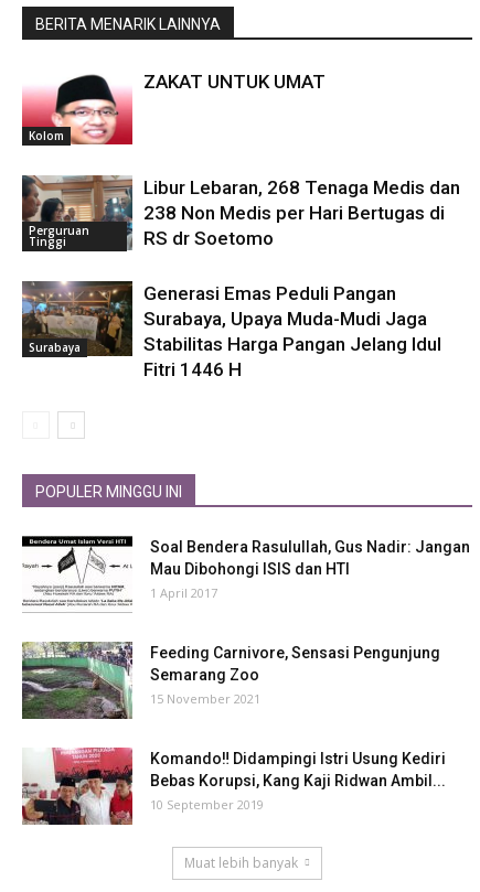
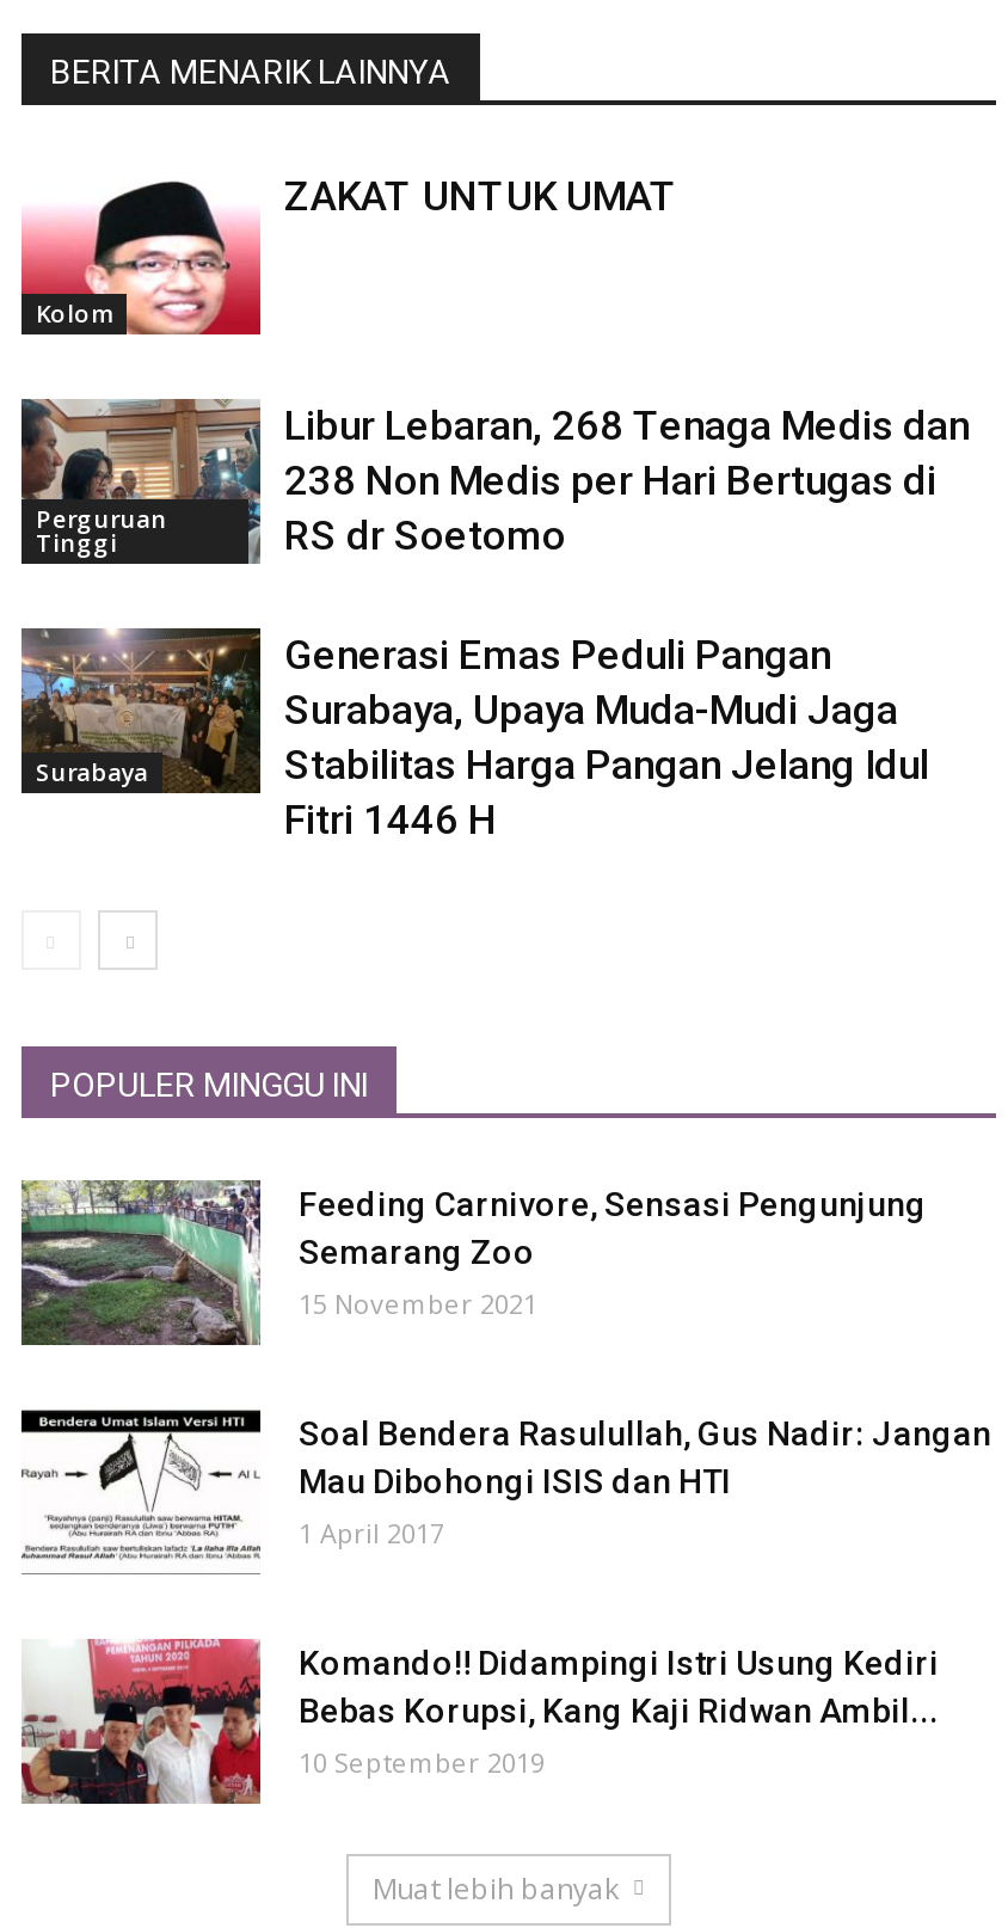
moved down: [image] | Soal Bendera Rasulullah, Gus Nadir: Jangan | Mau Dibohongi ISIS dan HTI | 1 April 2017

moved up: [image] | Feeding Carnivore, Sensasi Pengunjung | Semarang Zoo | 15 November 2021
